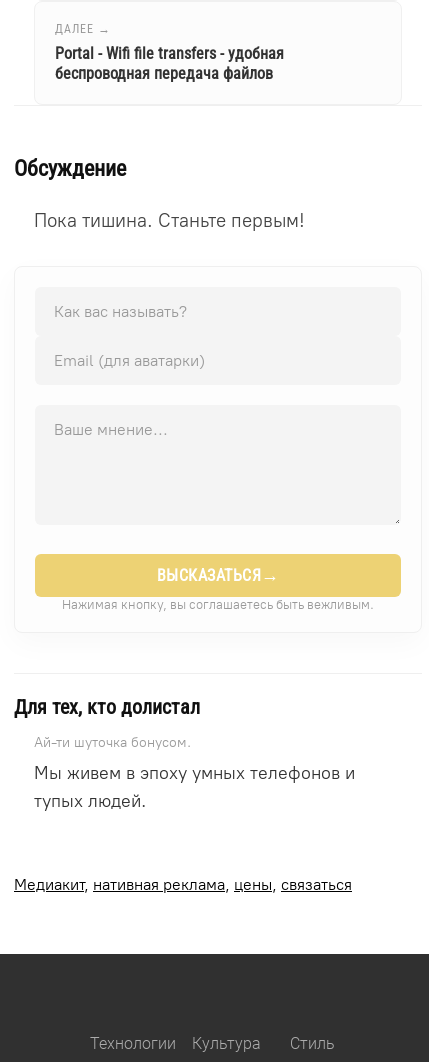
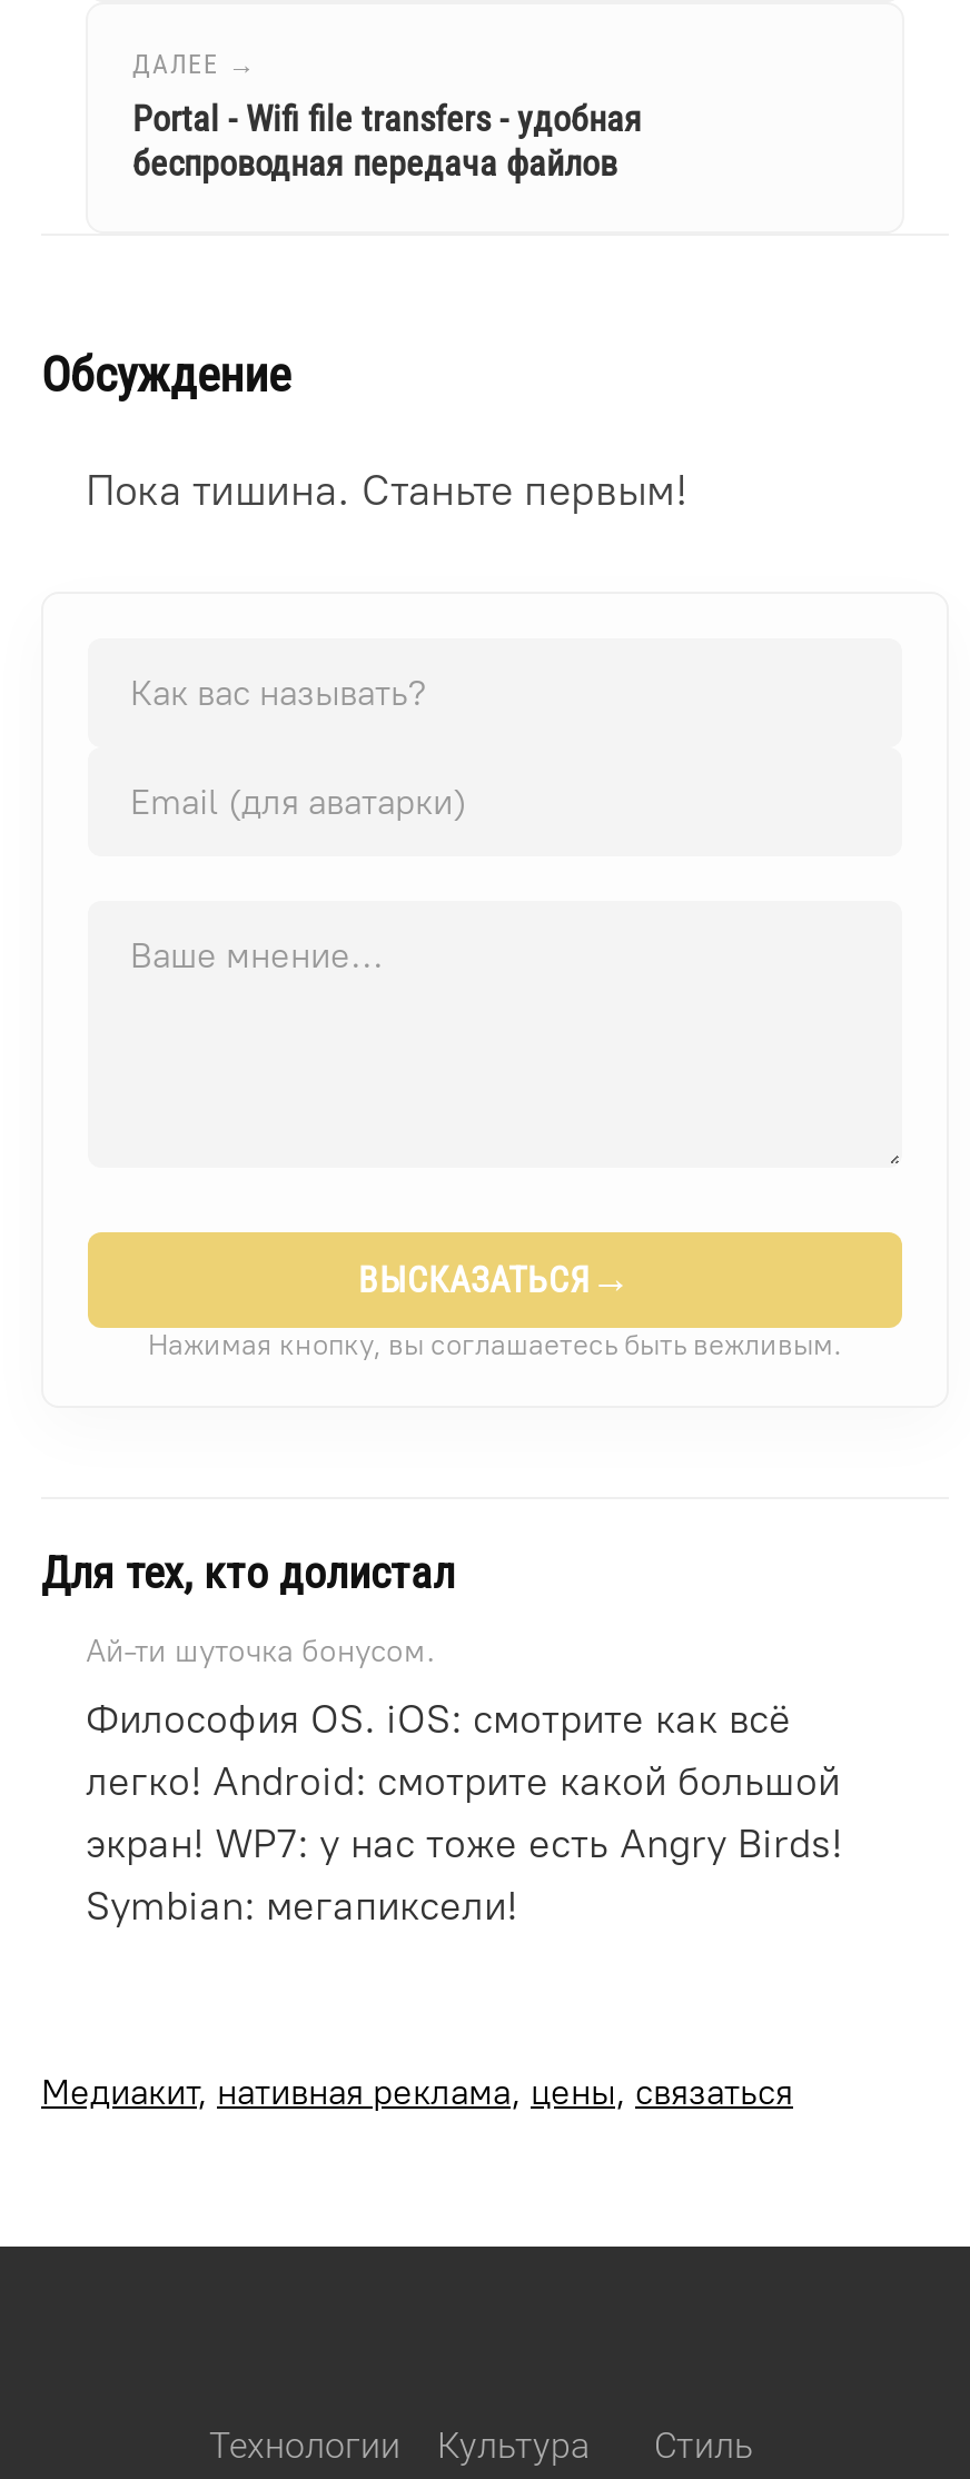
- Мы живем в эпоху умных телефонов и
- тупых людей.
+ Философия OS. iOS: смотрите как всё
+ легко! Android: смотрите какой большой
+ экран! WP7: у нас тоже есть Angry Birds!
+ Symbian: мегапиксели!
